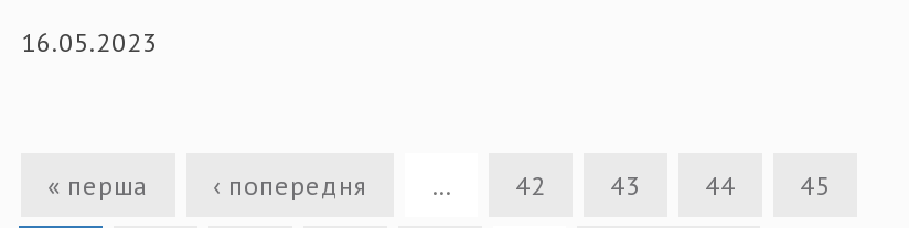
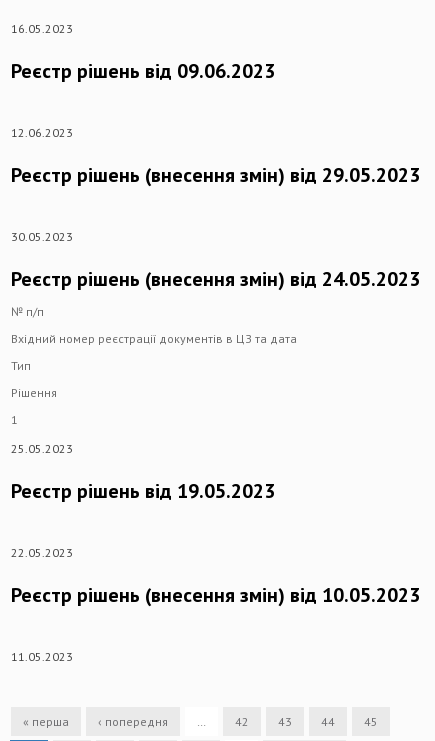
+ Реєстр рішень від 09.06.2023
+ 12.06.2023
+ Реєстр рішень (внесення змін) від 29.05.2023
+ 30.05.2023
+ Реєстр рішень (внесення змін) від 24.05.2023
+ № п/п
+ Вхідний номер реєстрації документів в ЦЗ та дата
+ Тип
+ Рішення
+ 1
+ 25.05.2023
+ Реєстр рішень від 19.05.2023
+ 22.05.2023
+ Реєстр рішень (внесення змін) від 10.05.2023
+ 11.05.2023
